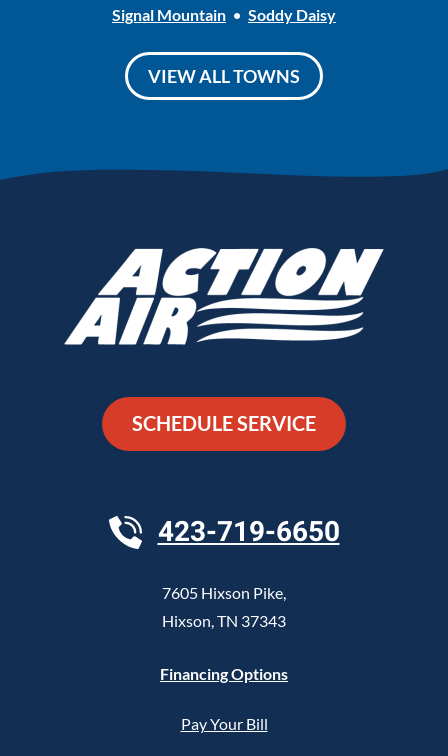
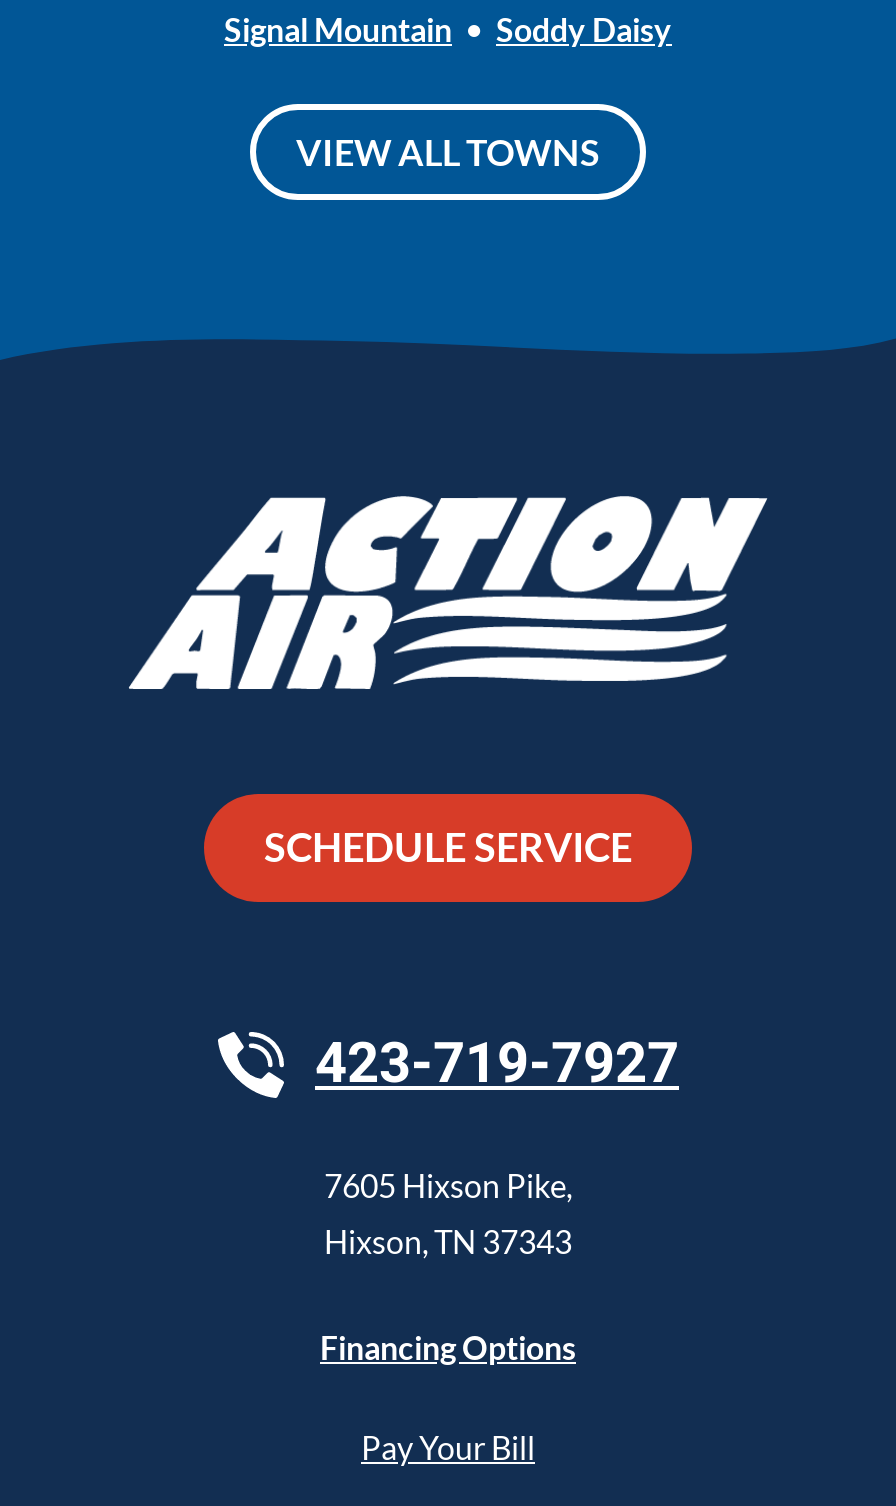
- 423-719-6650
+ 423-719-7927
